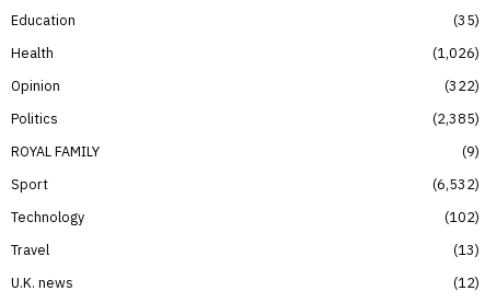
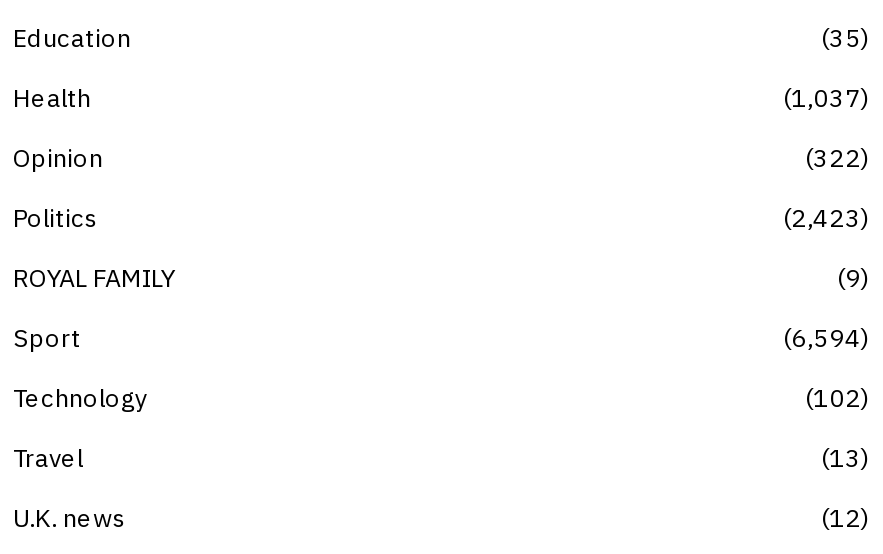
- 1,026
+ 1,037

- 2,385
+ 2,423

- 6,532
+ 6,594
